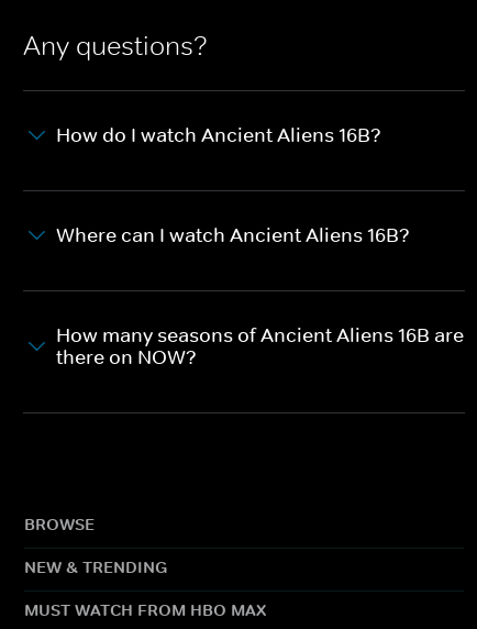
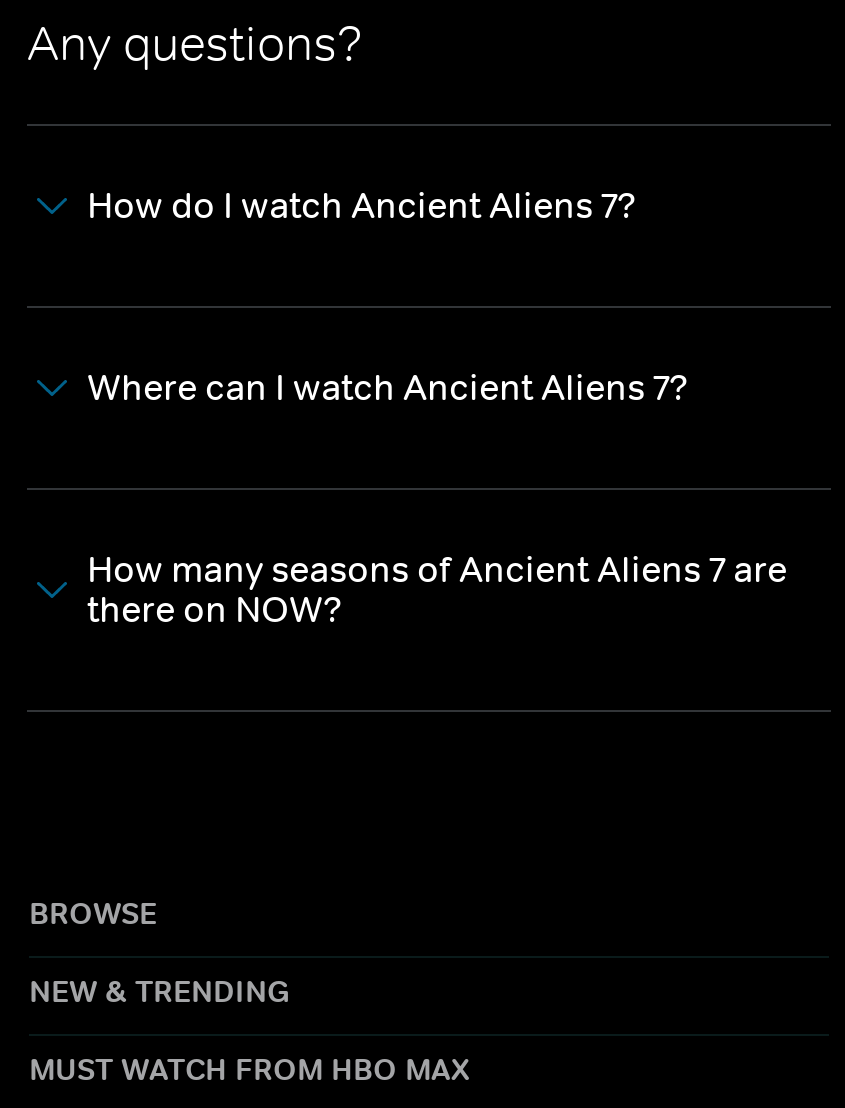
- How do I watch Ancient Aliens 16B?
+ How do I watch Ancient Aliens 7?

- Where can I watch Ancient Aliens 16B?
+ Where can I watch Ancient Aliens 7?

- How many seasons of Ancient Aliens 16B are
+ How many seasons of Ancient Aliens 7 are
